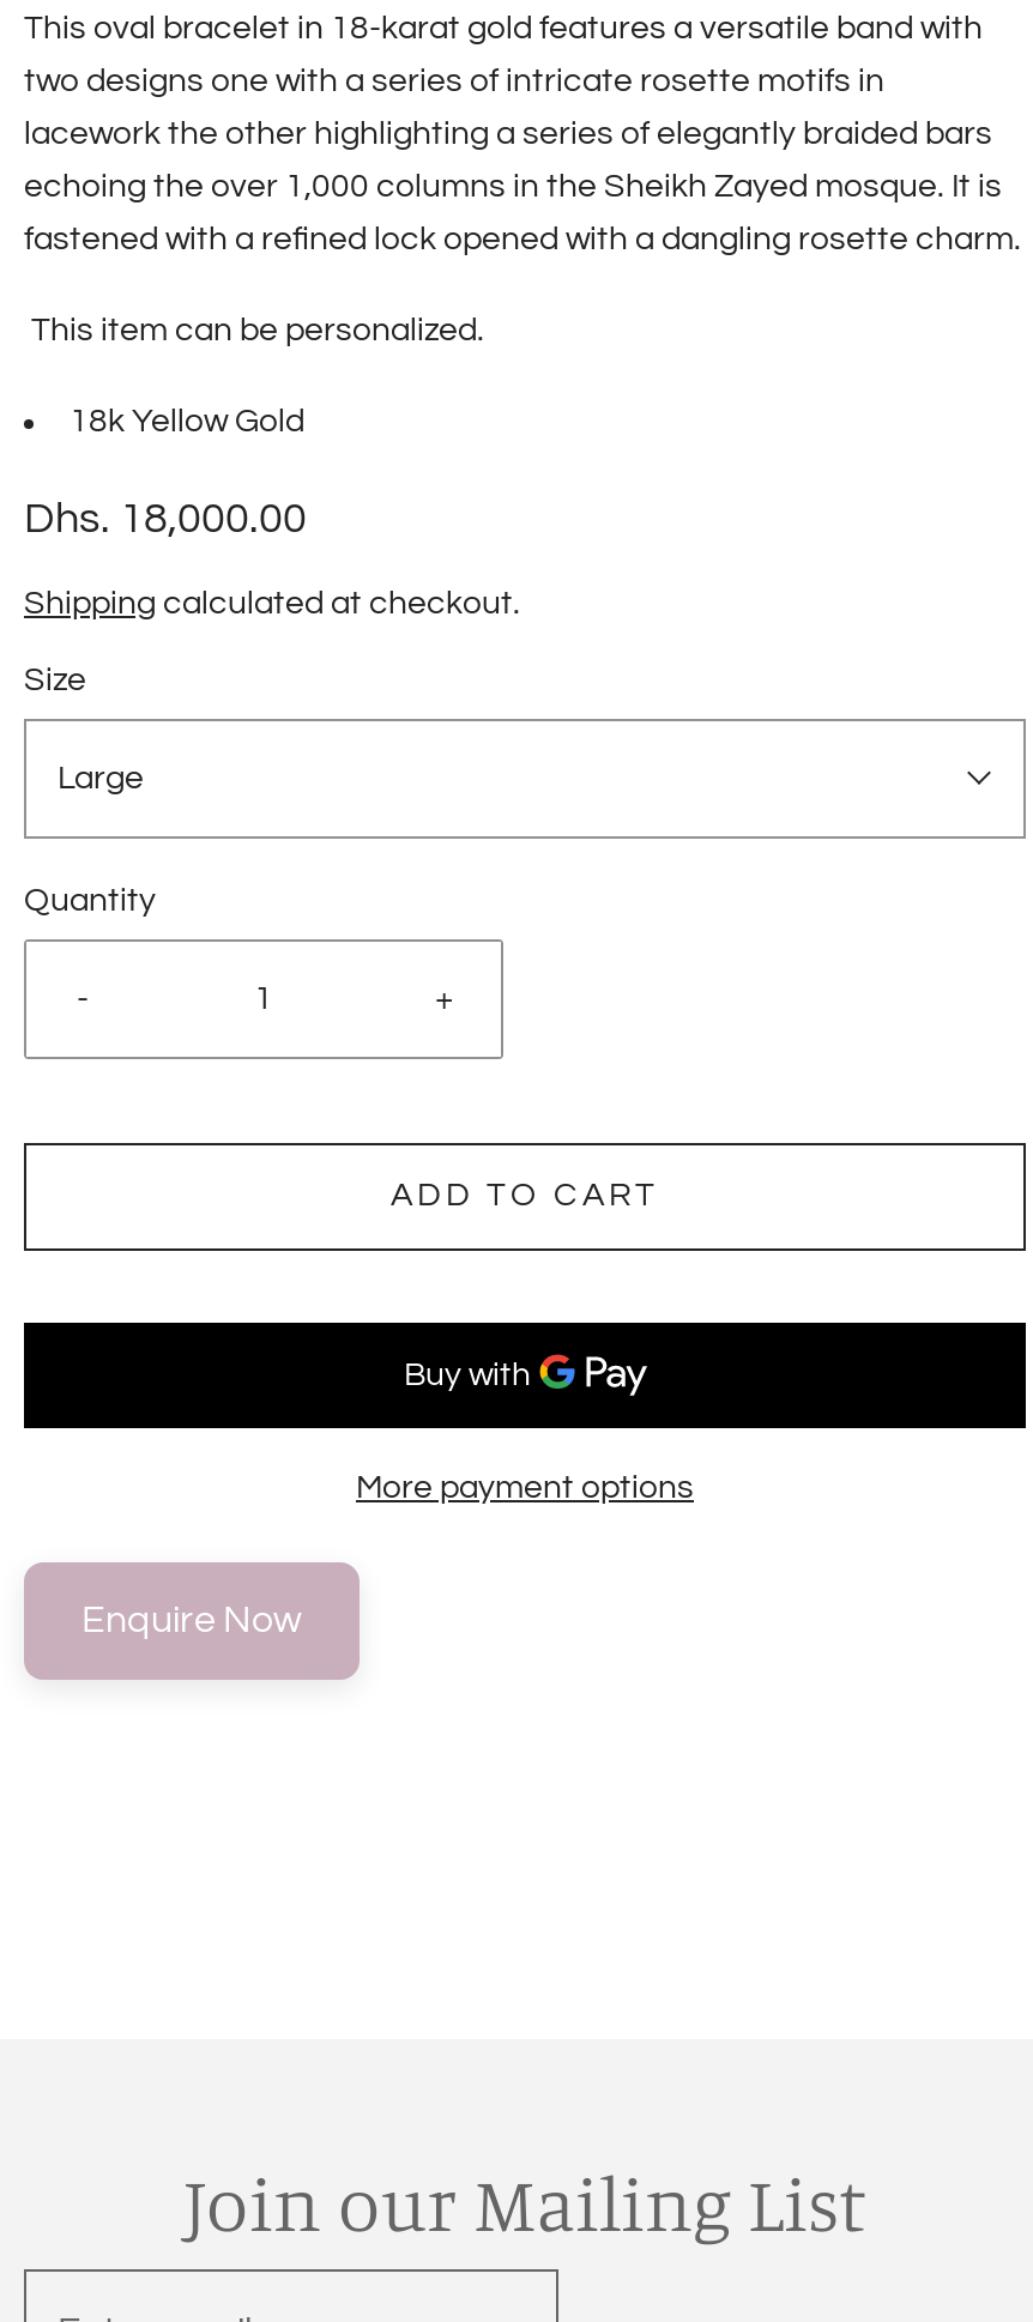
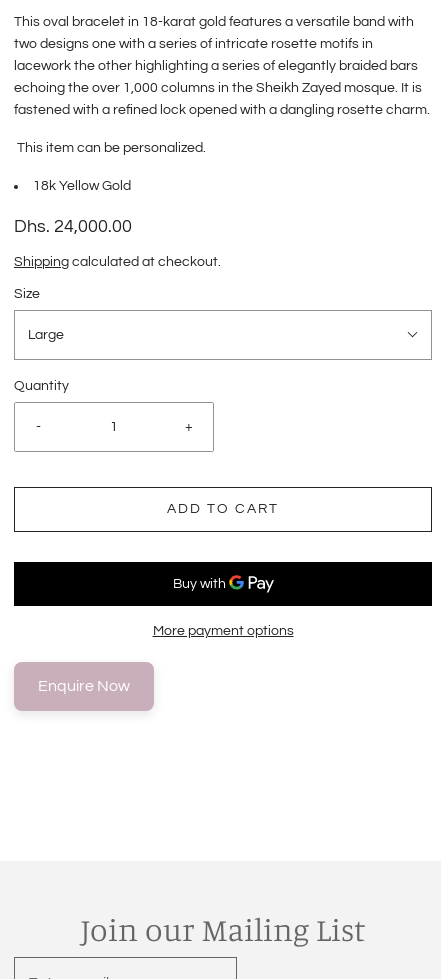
- Dhs. 18,000.00
+ Dhs. 24,000.00
